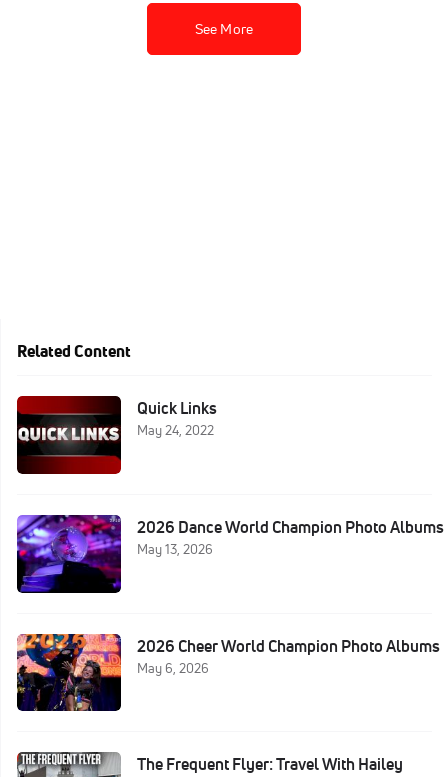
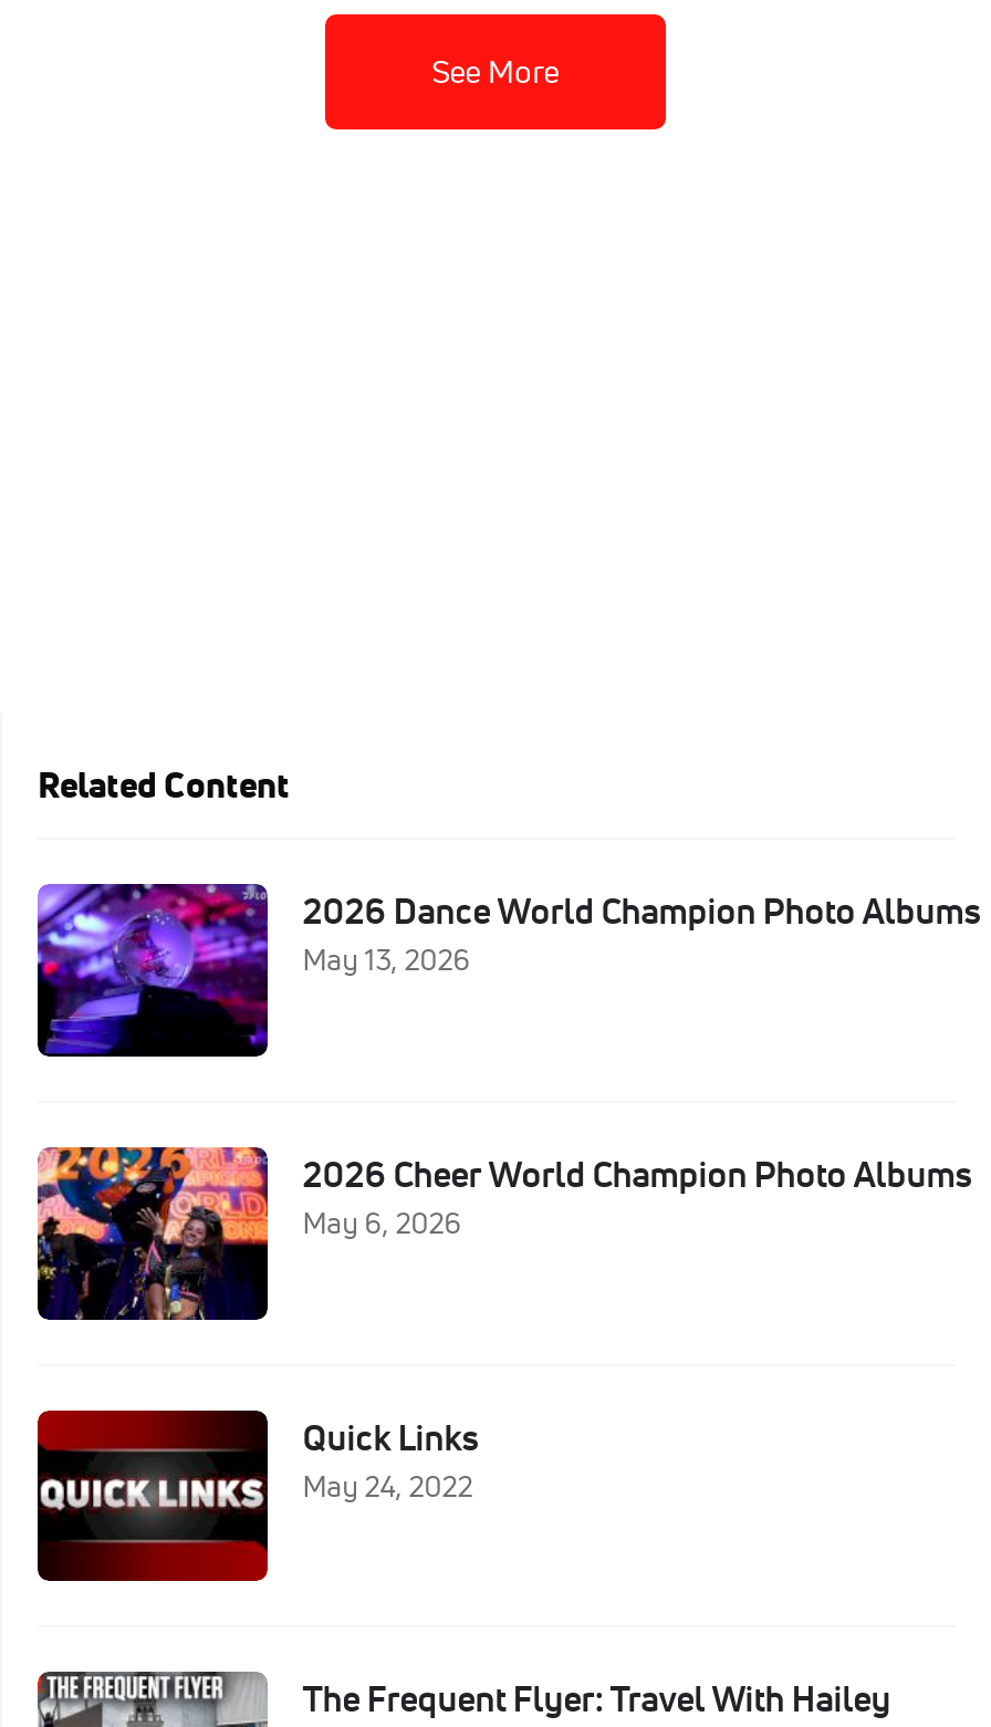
moved down: [image] | Quick Links | May 24, 2022

moved up: [image] | 2026 Dance World Champion Photo Albums | May 13, 2026 | 2026 Cheer World Champion Photo Albums | May 6, 2026
